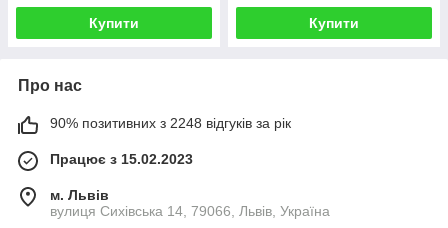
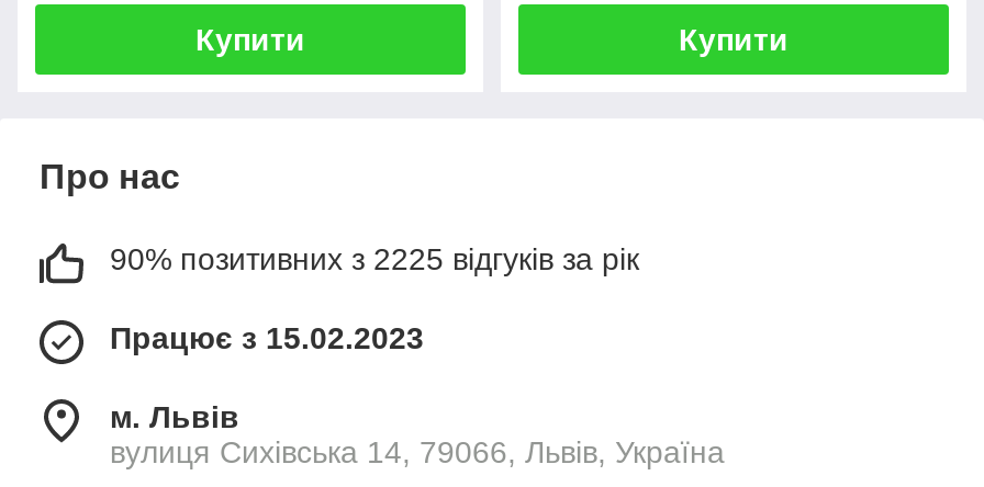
- 90% позитивних з 2248 відгуків за рік
+ 90% позитивних з 2225 відгуків за рік
